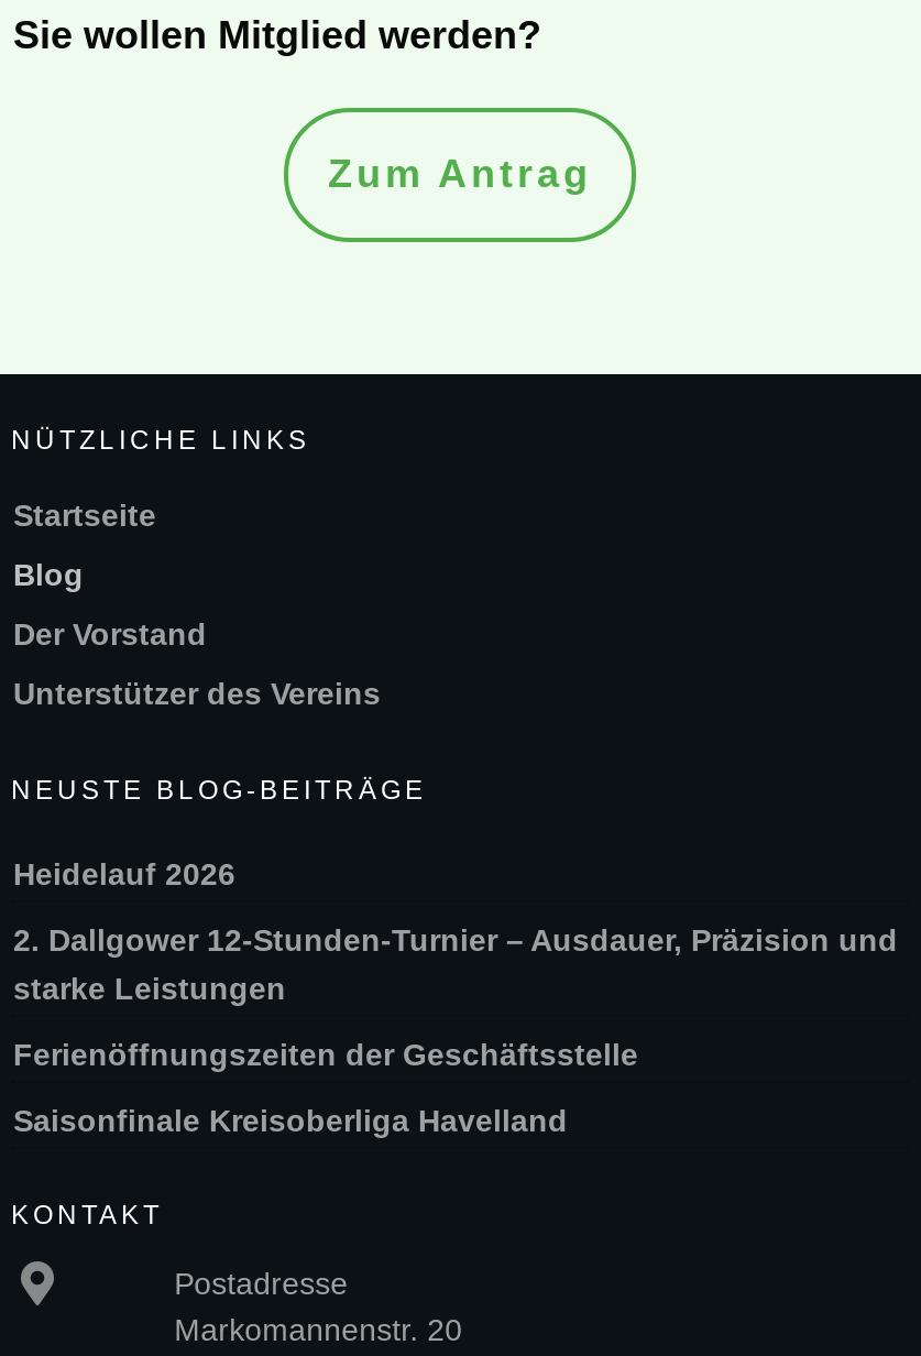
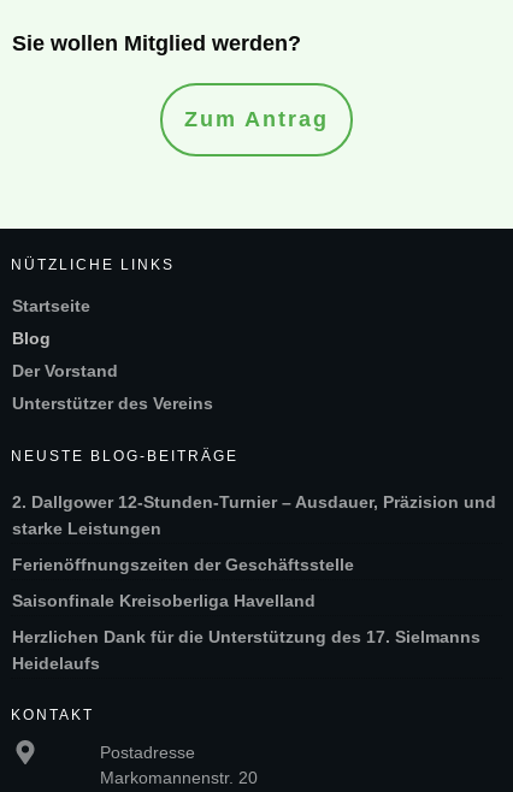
- Heidelauf 2026

moved up: 2. Dallgower 12-Stunden-Turnier – Ausdauer, Präzision und | starke Leistungen | Ferienöffnungszeiten der Geschäftsstelle | Saisonfinale Kreisoberliga Havelland

+ Herzlichen Dank für die Unterstützung des 17. Sielmanns
+ Heidelaufs
